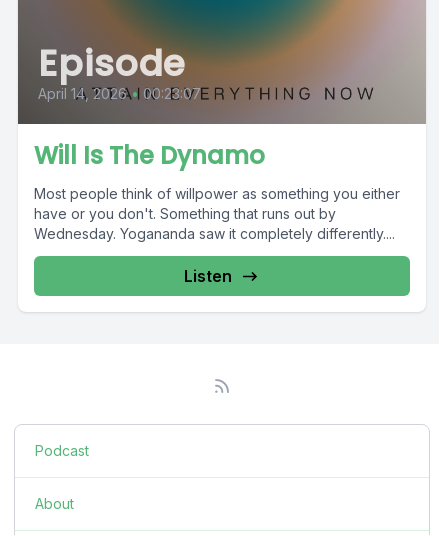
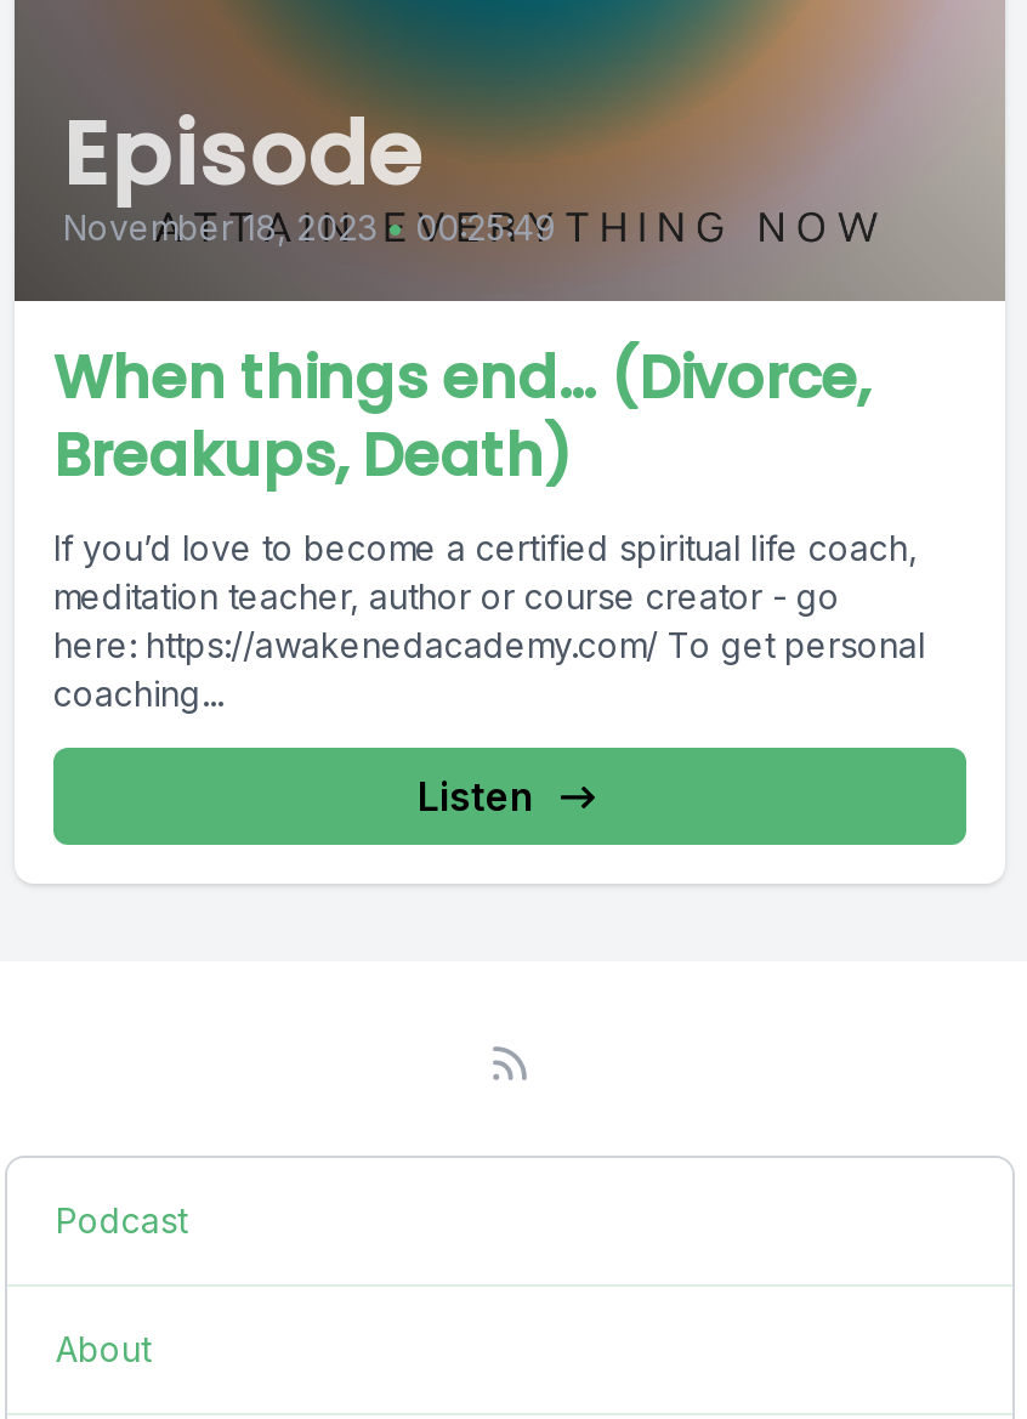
- April 14, 2026 • 00:23:07
+ November 18, 2023 • 00:25:49

- Will Is The Dynamo
- Most people think of willpower as something you either
- have or you don't. Something that runs out by
- Wednesday. Yogananda saw it completely differently....
+ When things end... (Divorce,
+ Breakups, Death)
+ If you’d love to become a certified spiritual life coach,
+ meditation teacher, author or course creator - go
+ here: https://awakenedacademy.com/ To get personal
+ coaching...
